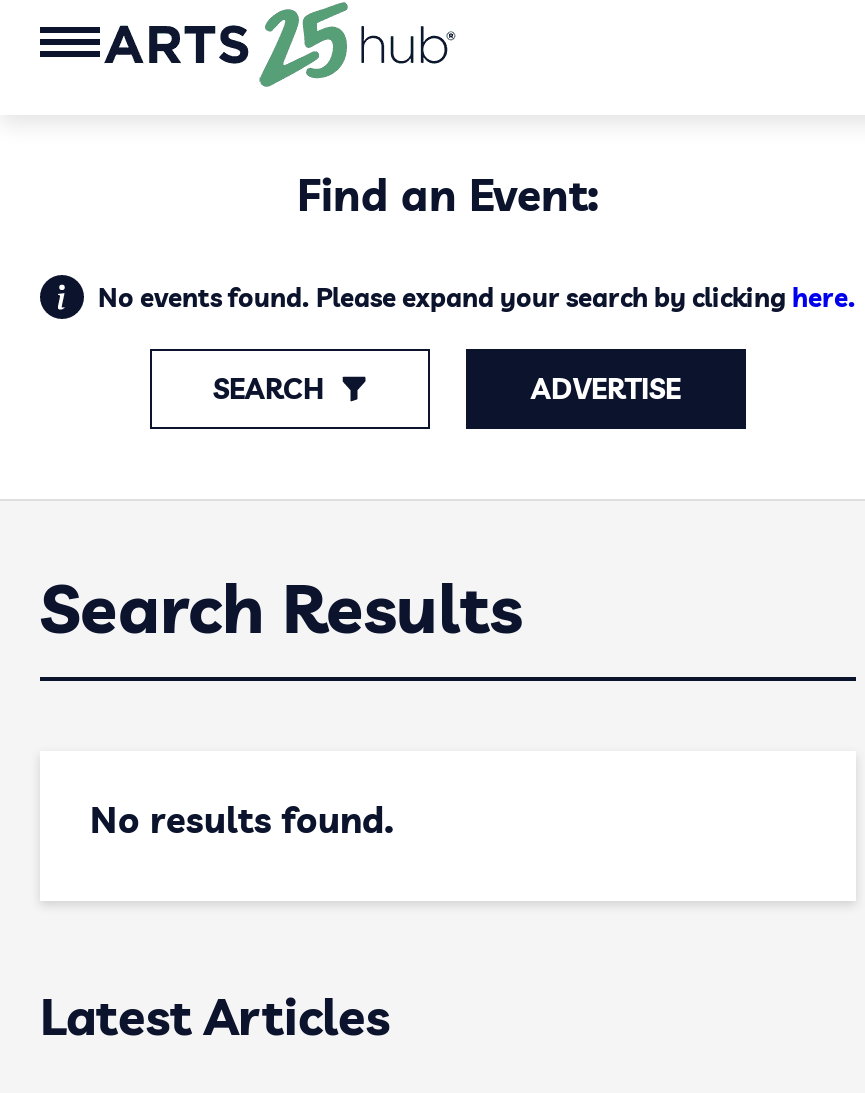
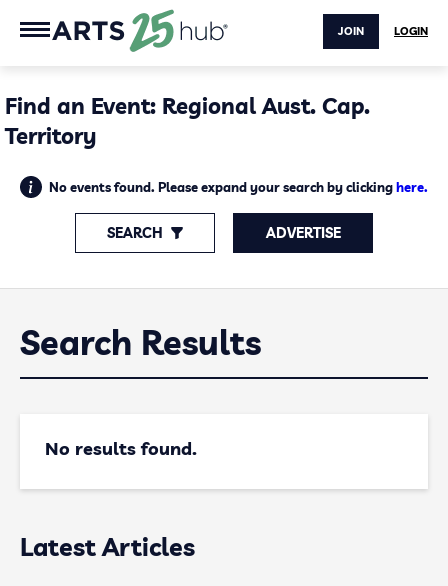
- Find an Event:
+ JOIN
+ LOGIN
+ Find an Event: Regional Aust. Cap.
+ Territory
